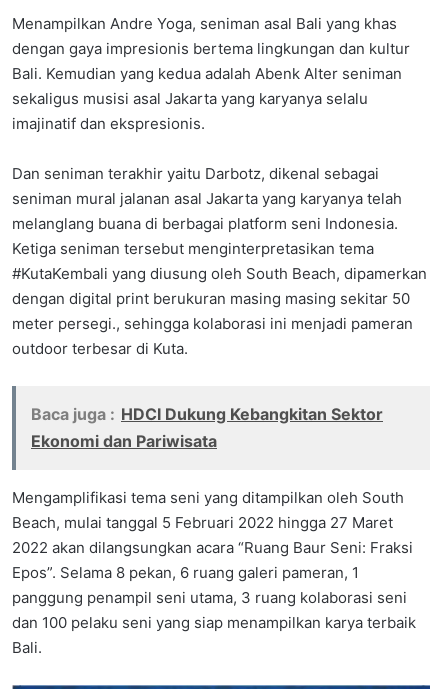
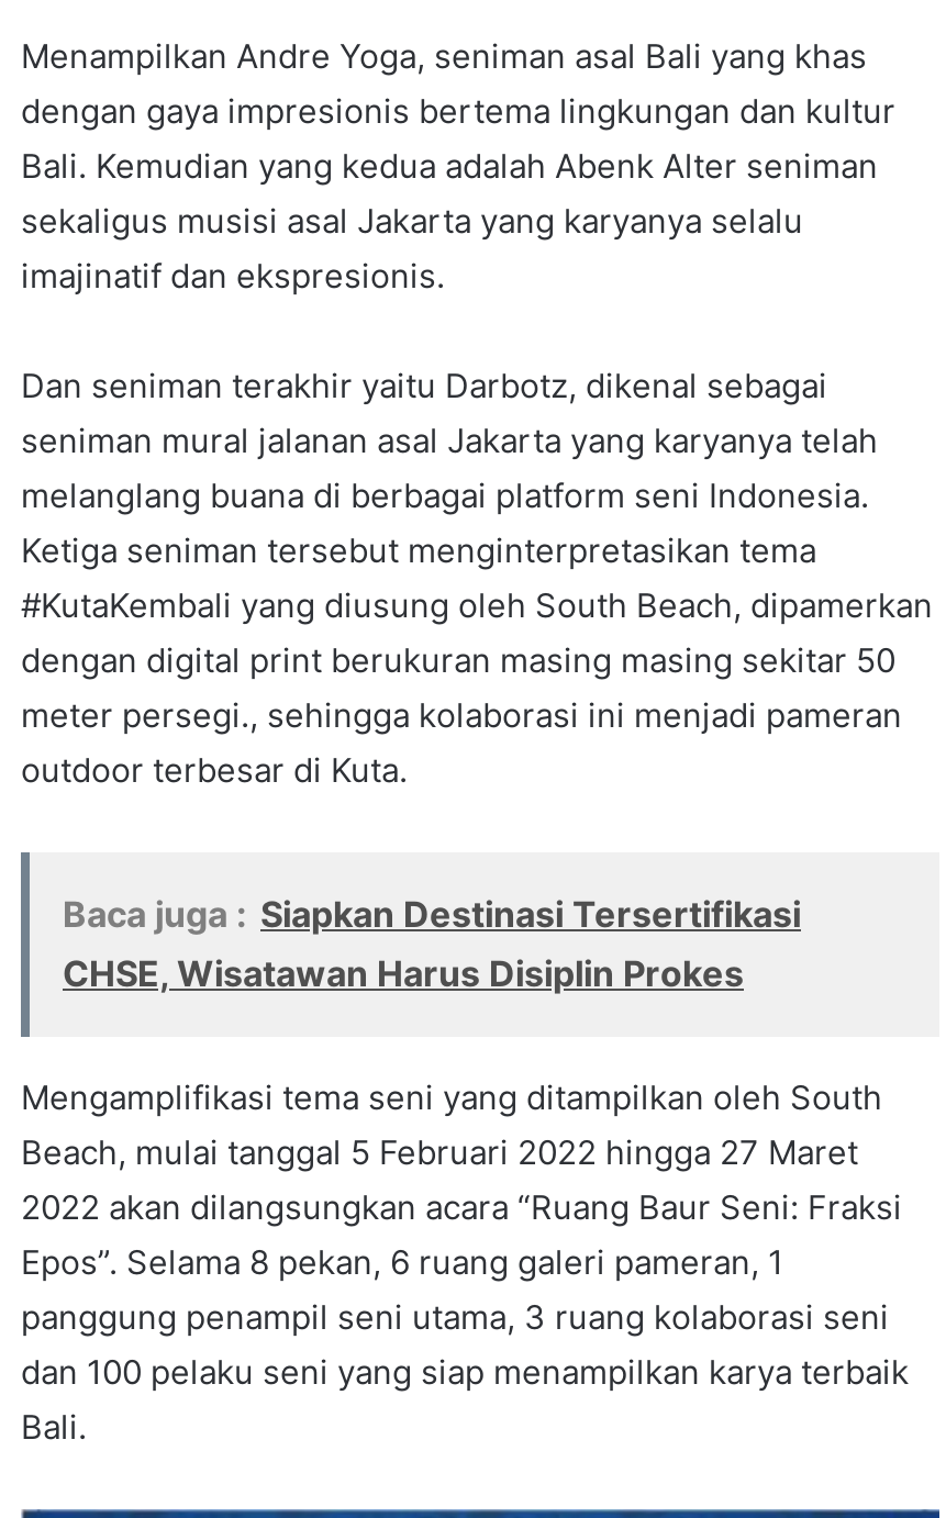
- Baca juga : HDCI Dukung Kebangkitan Sektor
- Ekonomi dan Pariwisata
+ Baca juga : Siapkan Destinasi Tersertifikasi
+ CHSE, Wisatawan Harus Disiplin Prokes
